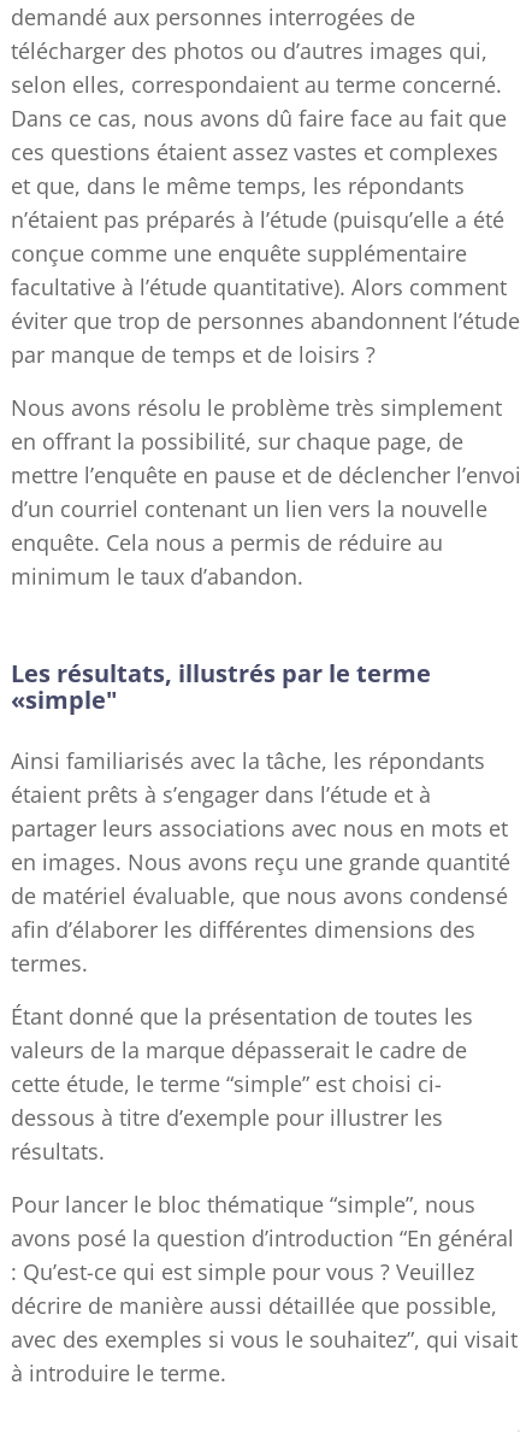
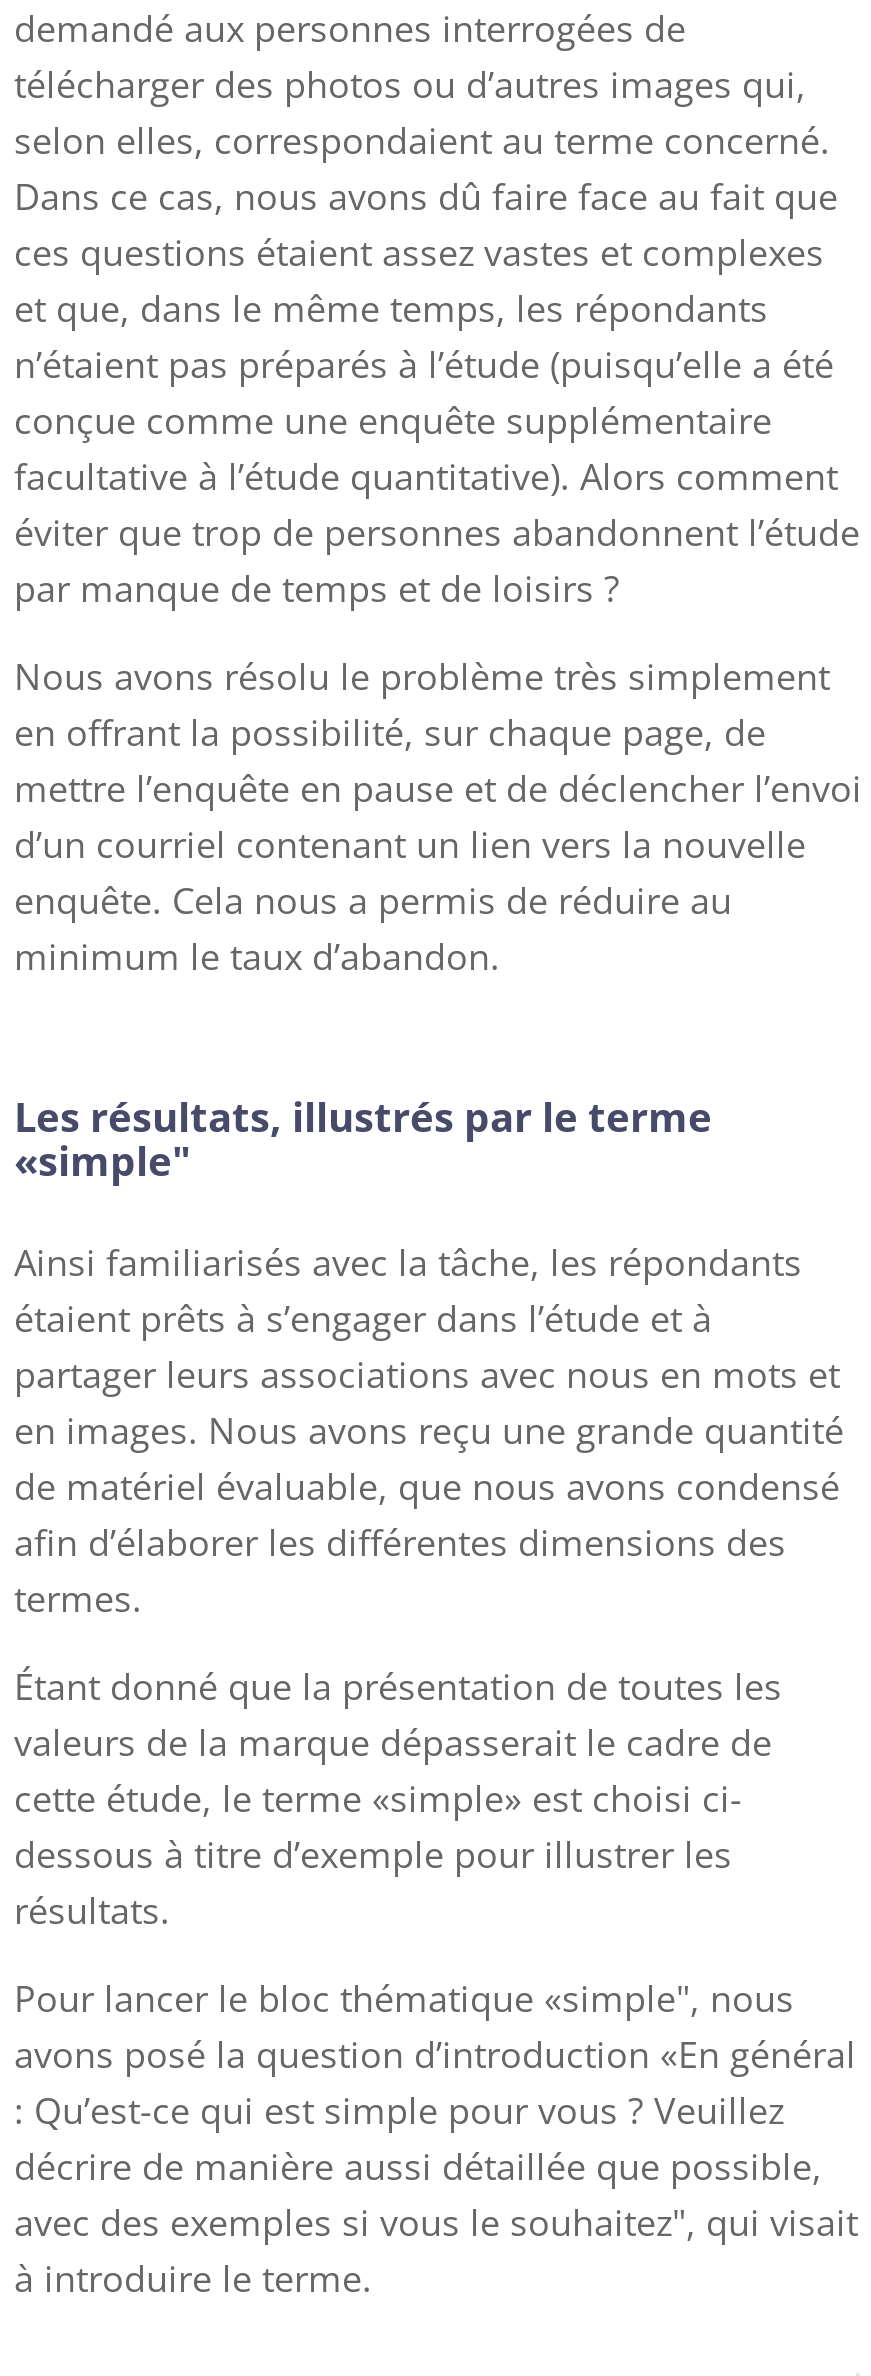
- cette étude, le terme “simple” est choisi ci-
+ cette étude, le terme «simple» est choisi ci-

- Pour lancer le bloc thématique “simple”, nous
+ Pour lancer le bloc thématique «simple", nous

- avons posé la question d’introduction “En général
+ avons posé la question d’introduction «En général

- avec des exemples si vous le souhaitez”, qui visait
+ avec des exemples si vous le souhaitez", qui visait
